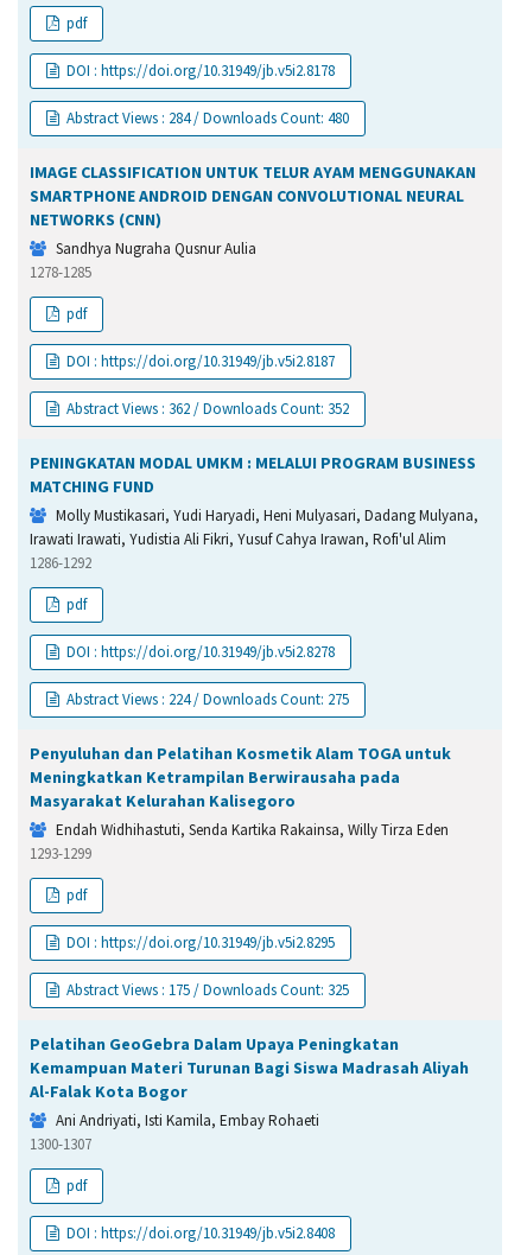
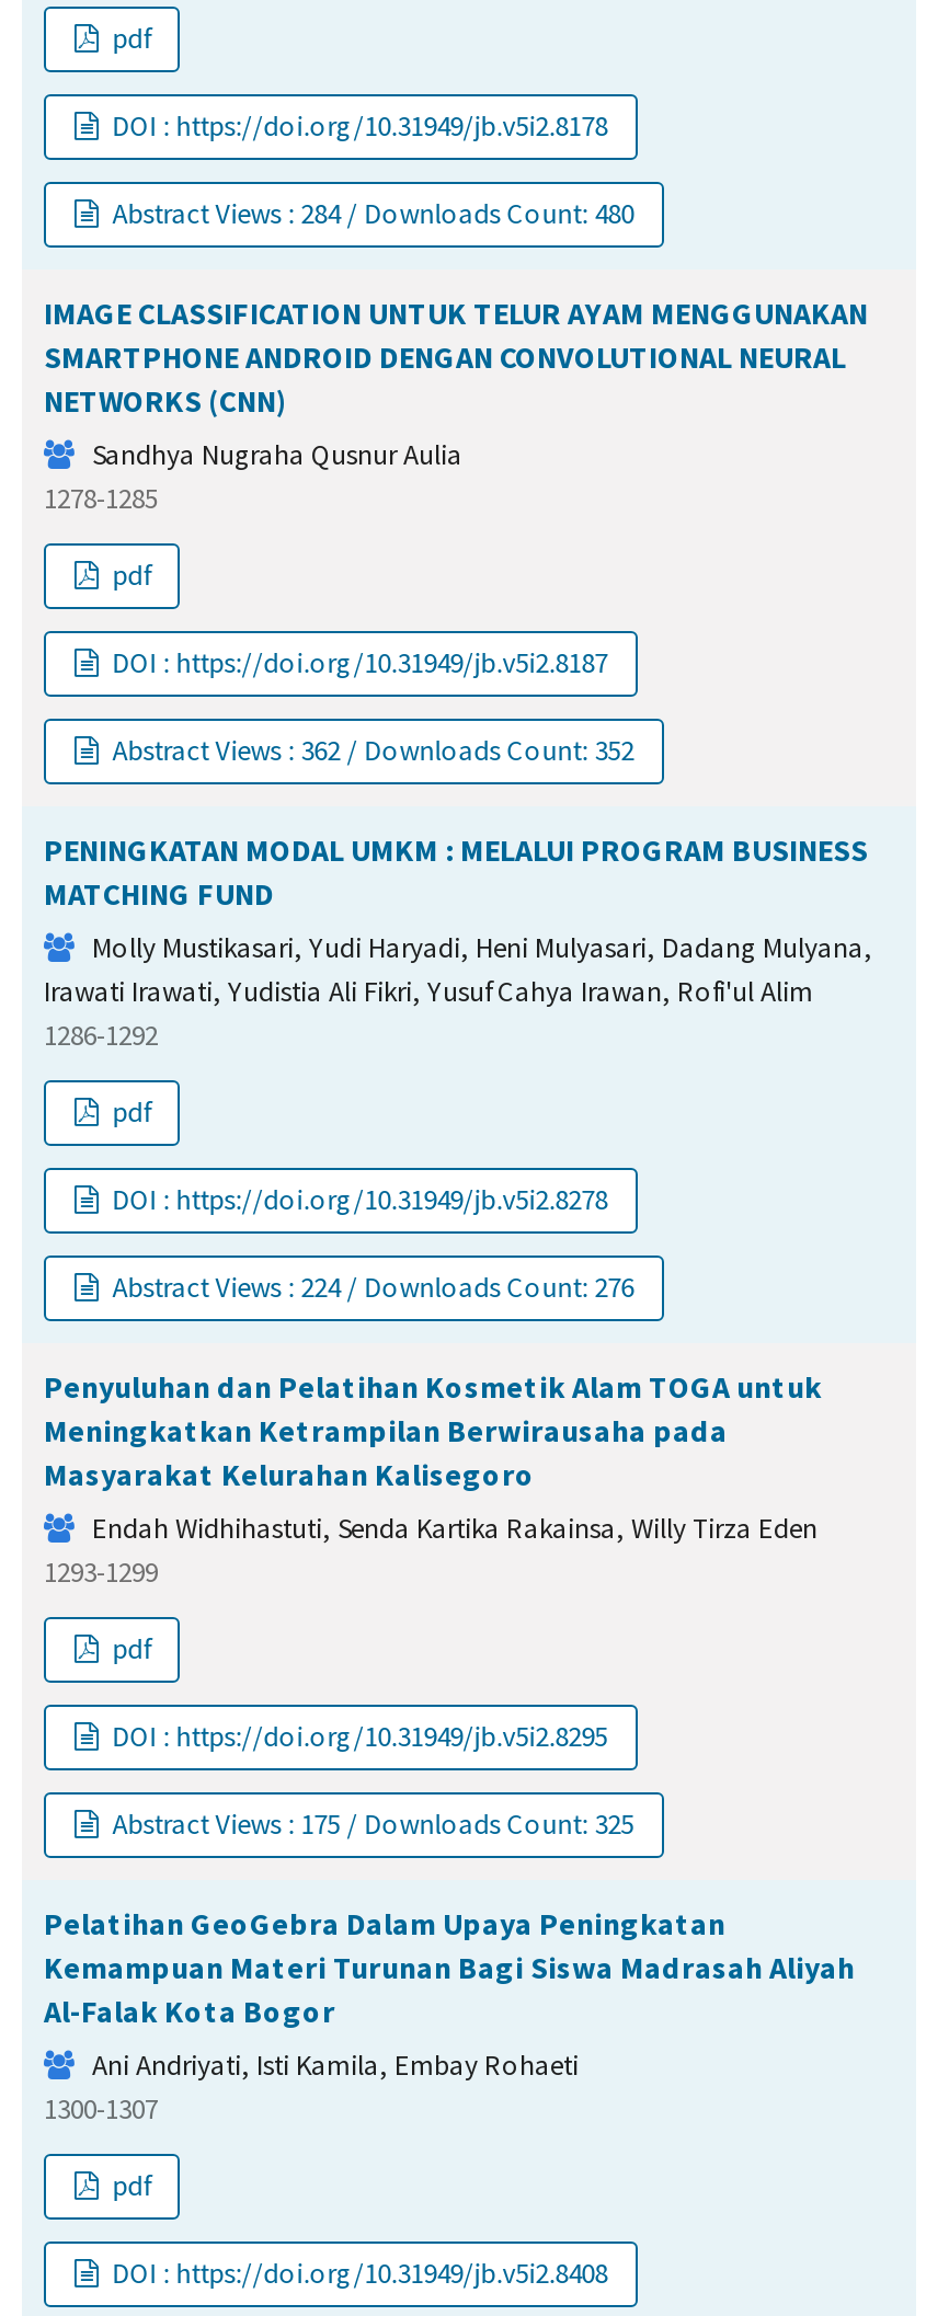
- Abstract Views : 224 / Downloads Count: 275
+ Abstract Views : 224 / Downloads Count: 276
